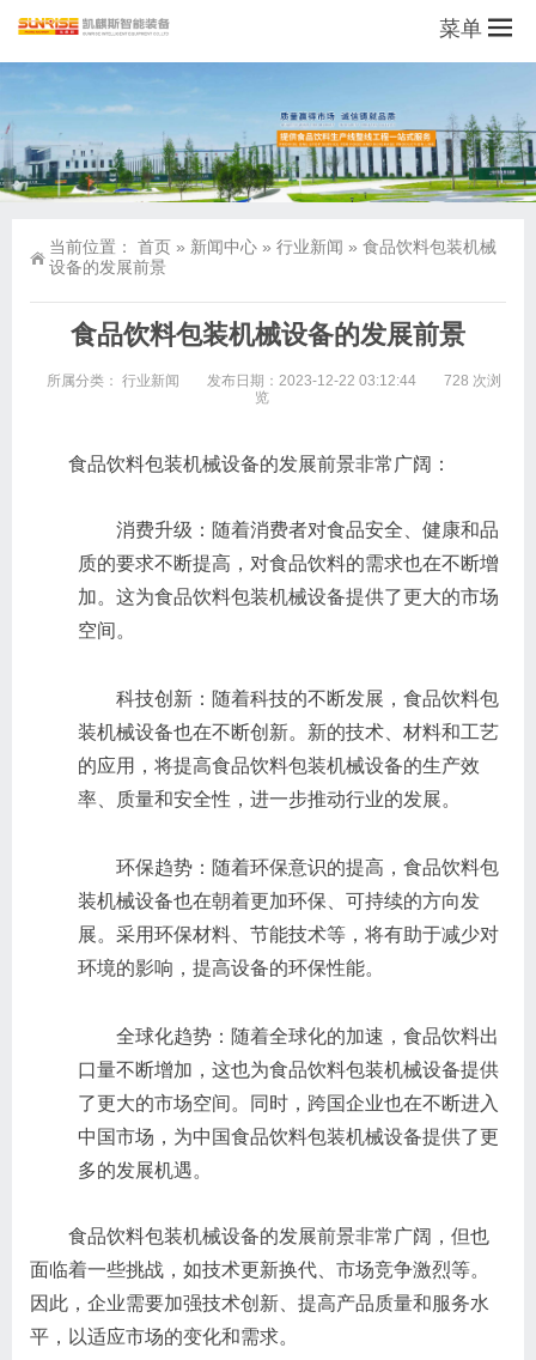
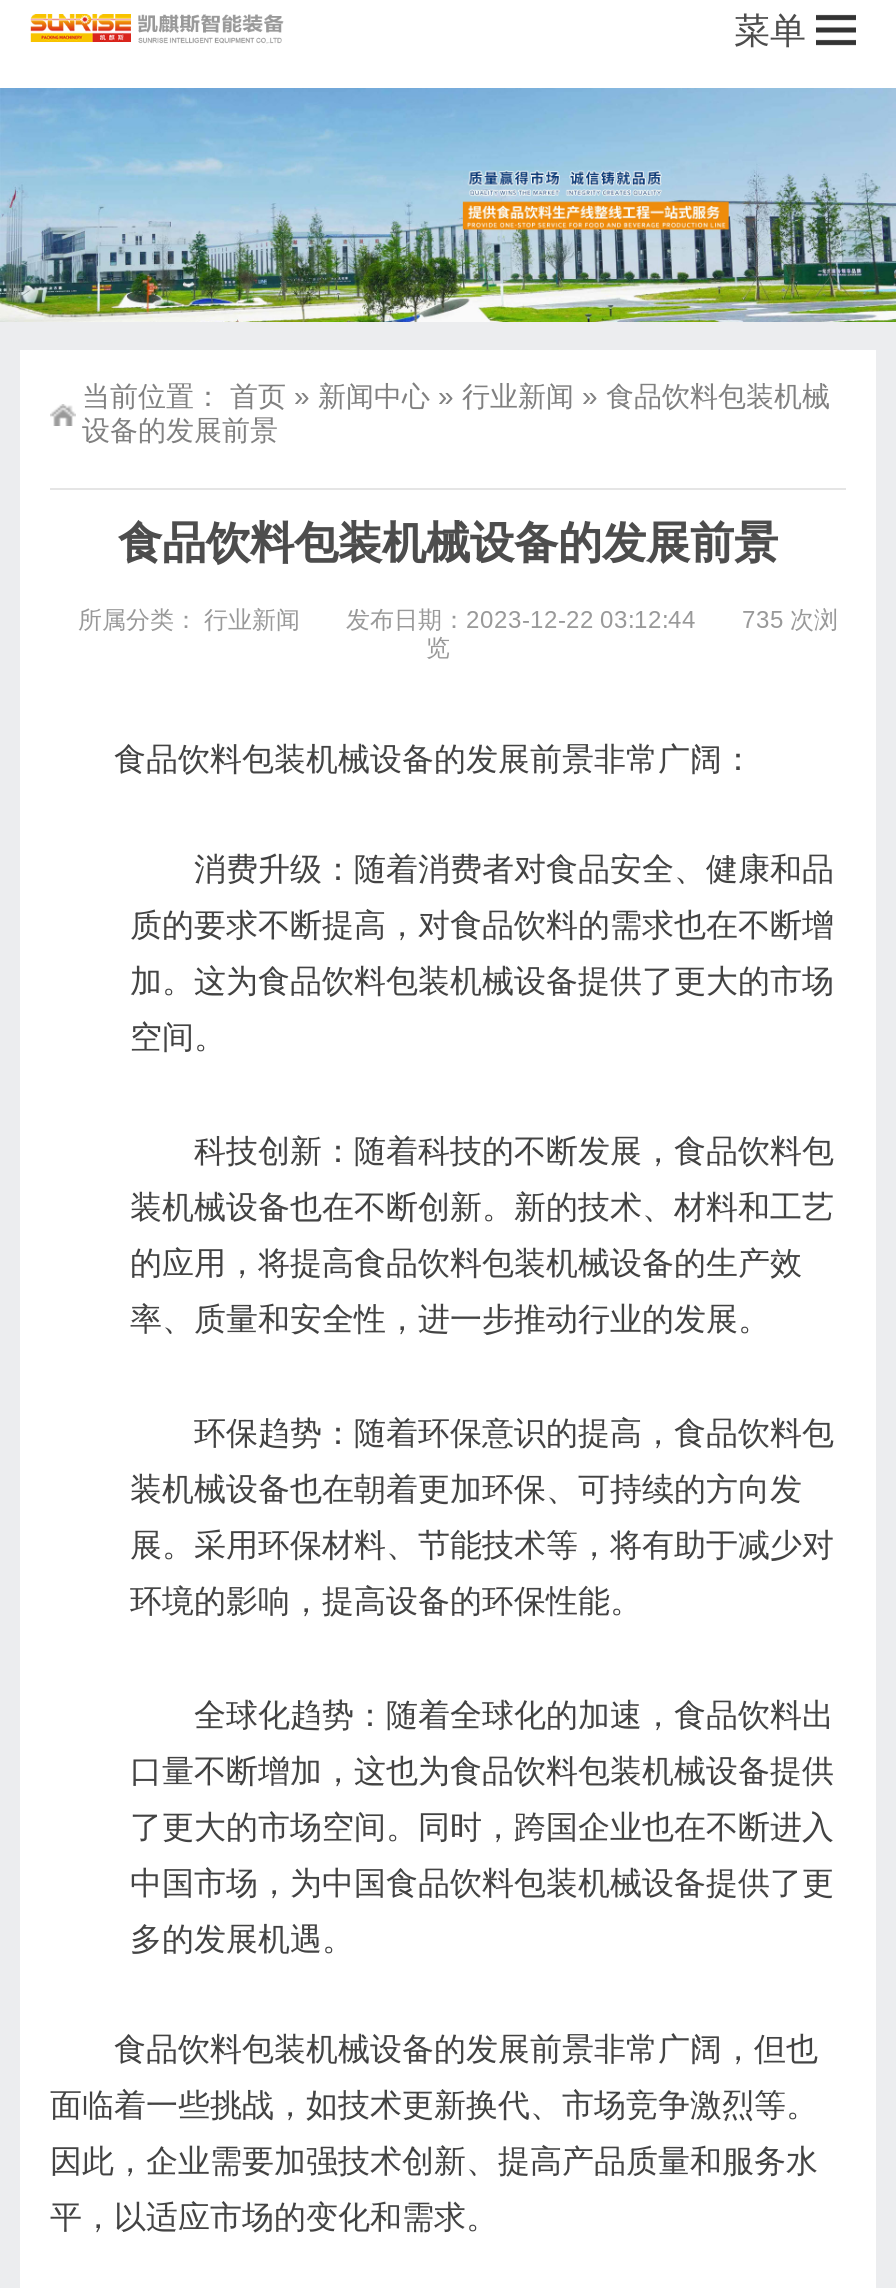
- 所属分类： 行业新闻 发布日期：2023-12-22 03:12:44 728 次浏
+ 所属分类： 行业新闻 发布日期：2023-12-22 03:12:44 735 次浏
